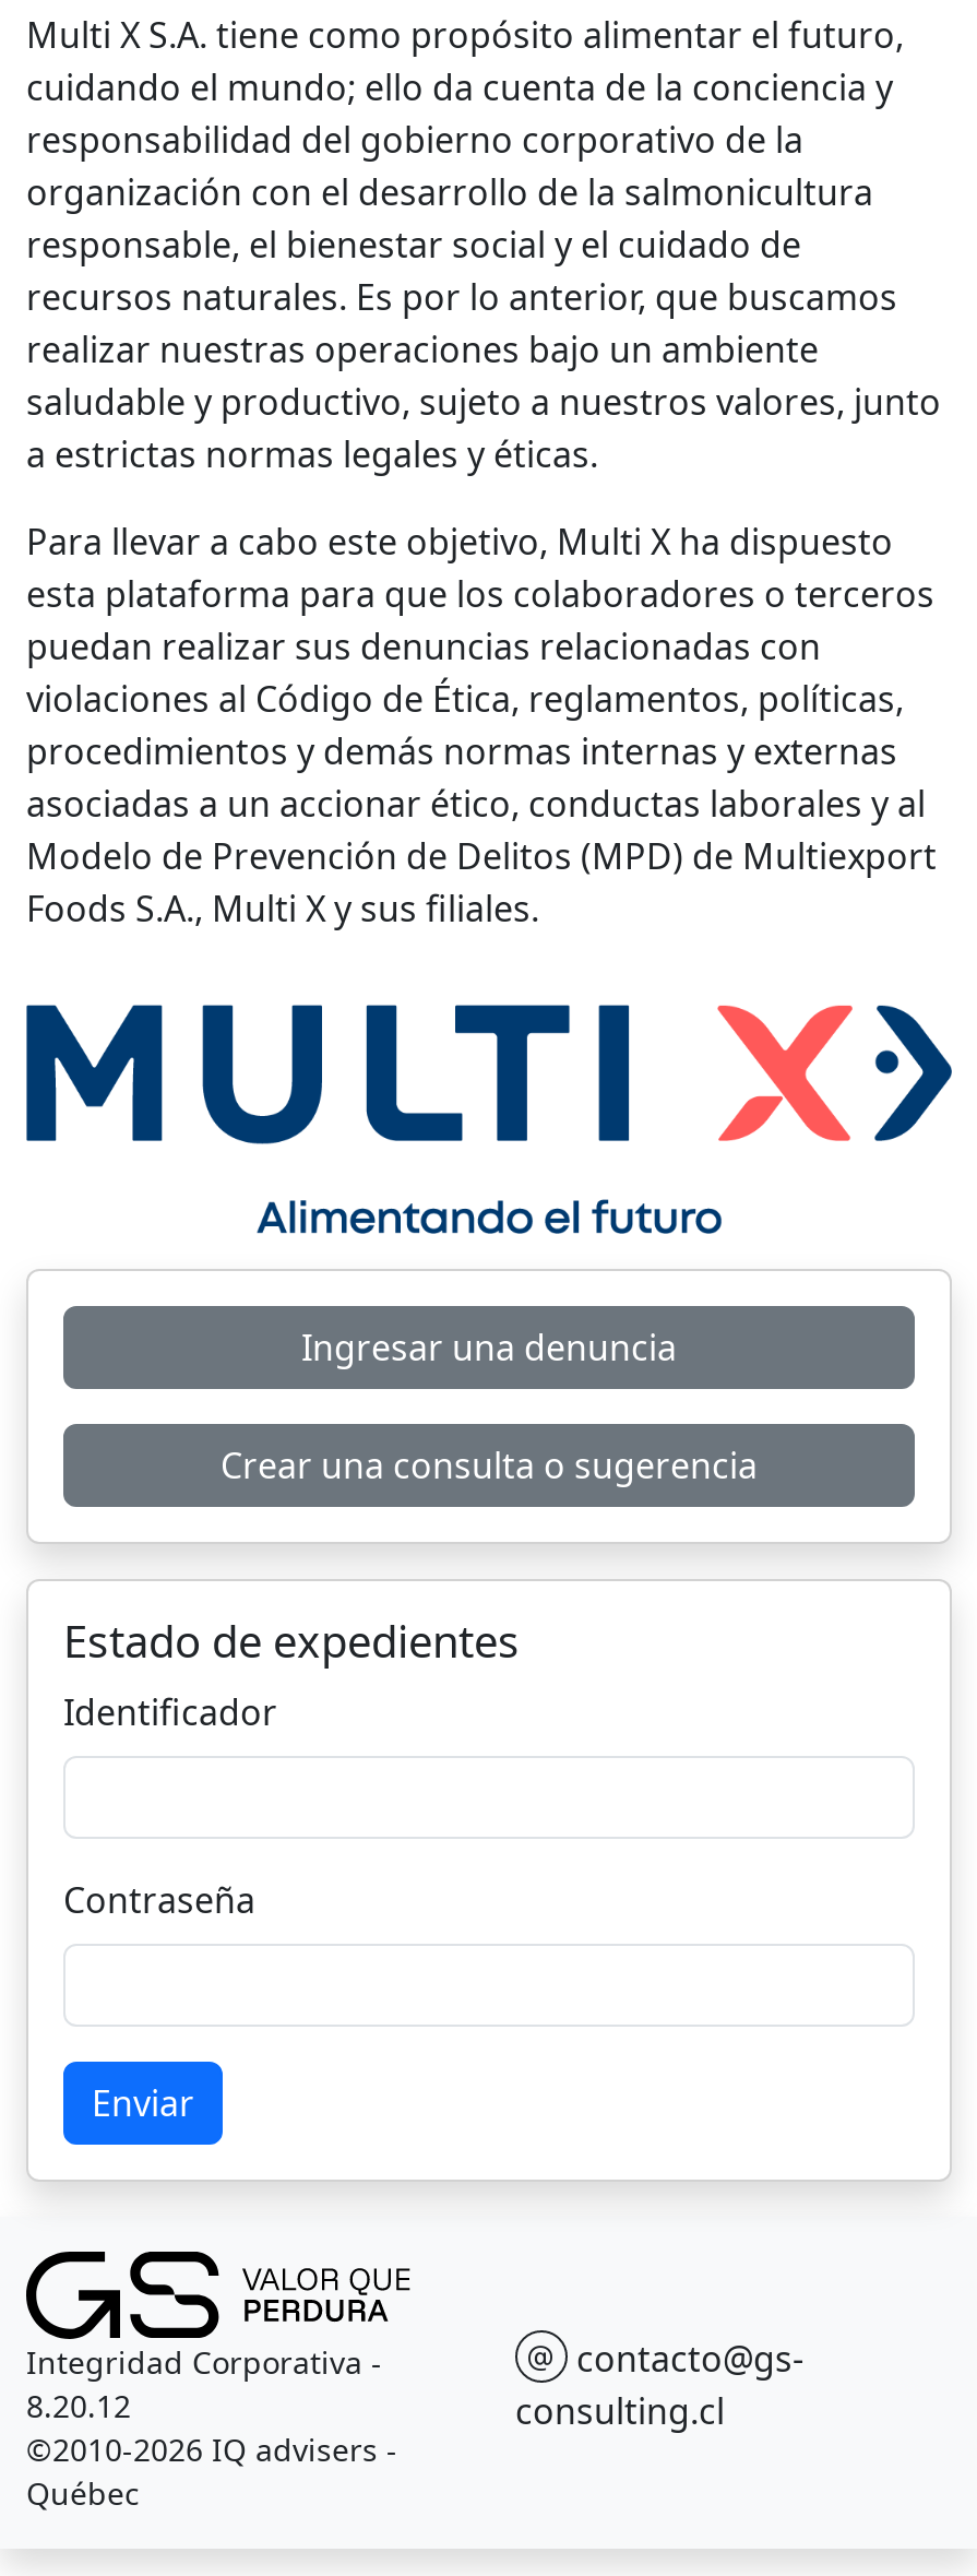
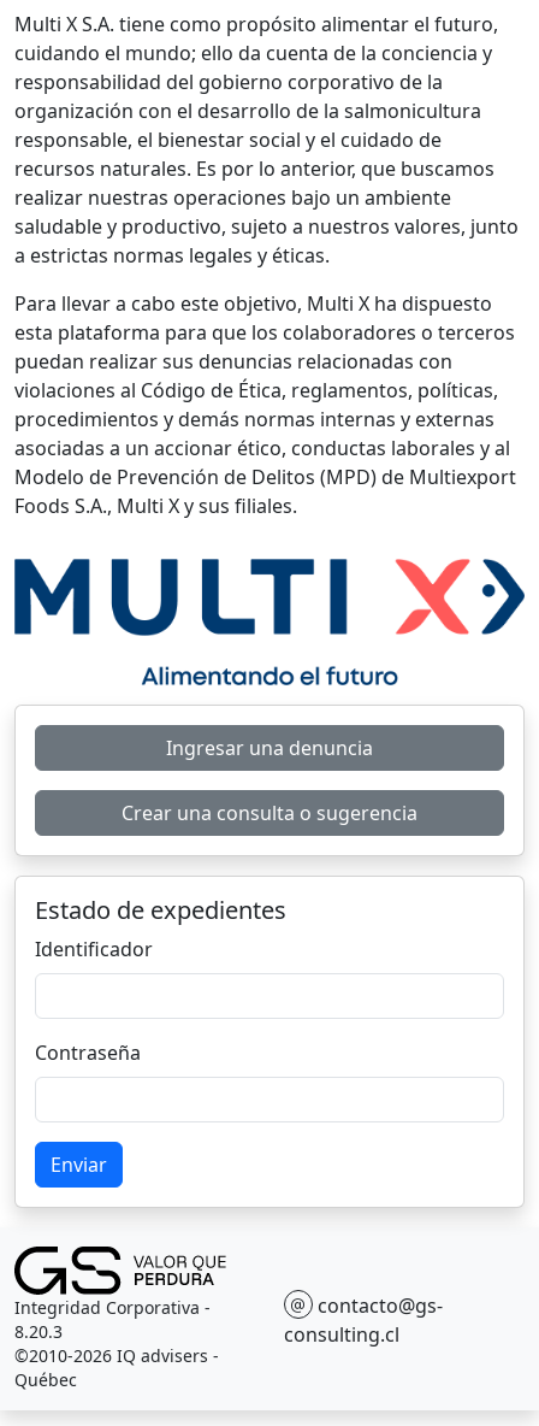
- 8.20.12
+ 8.20.3
